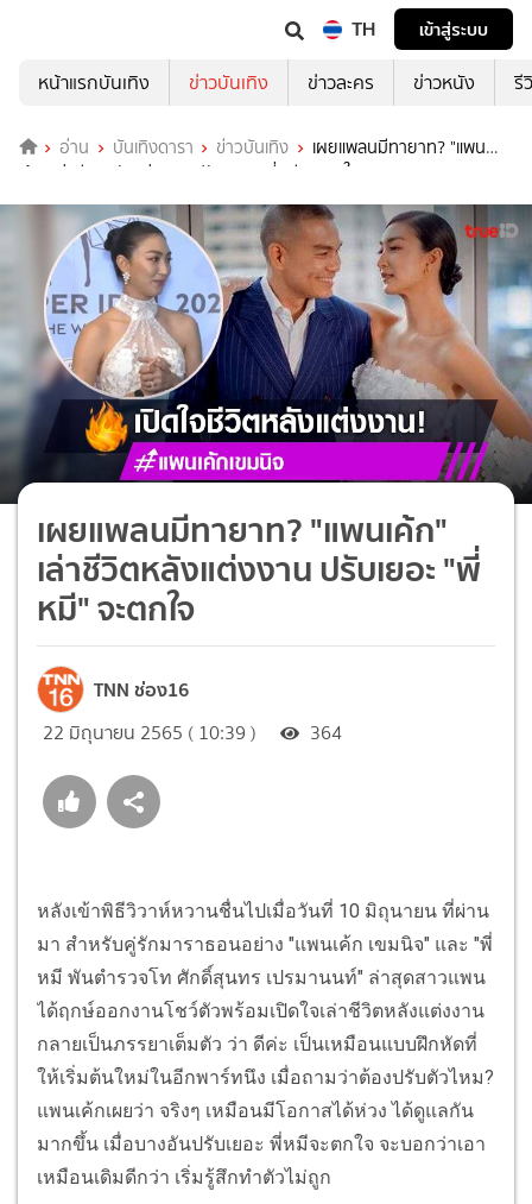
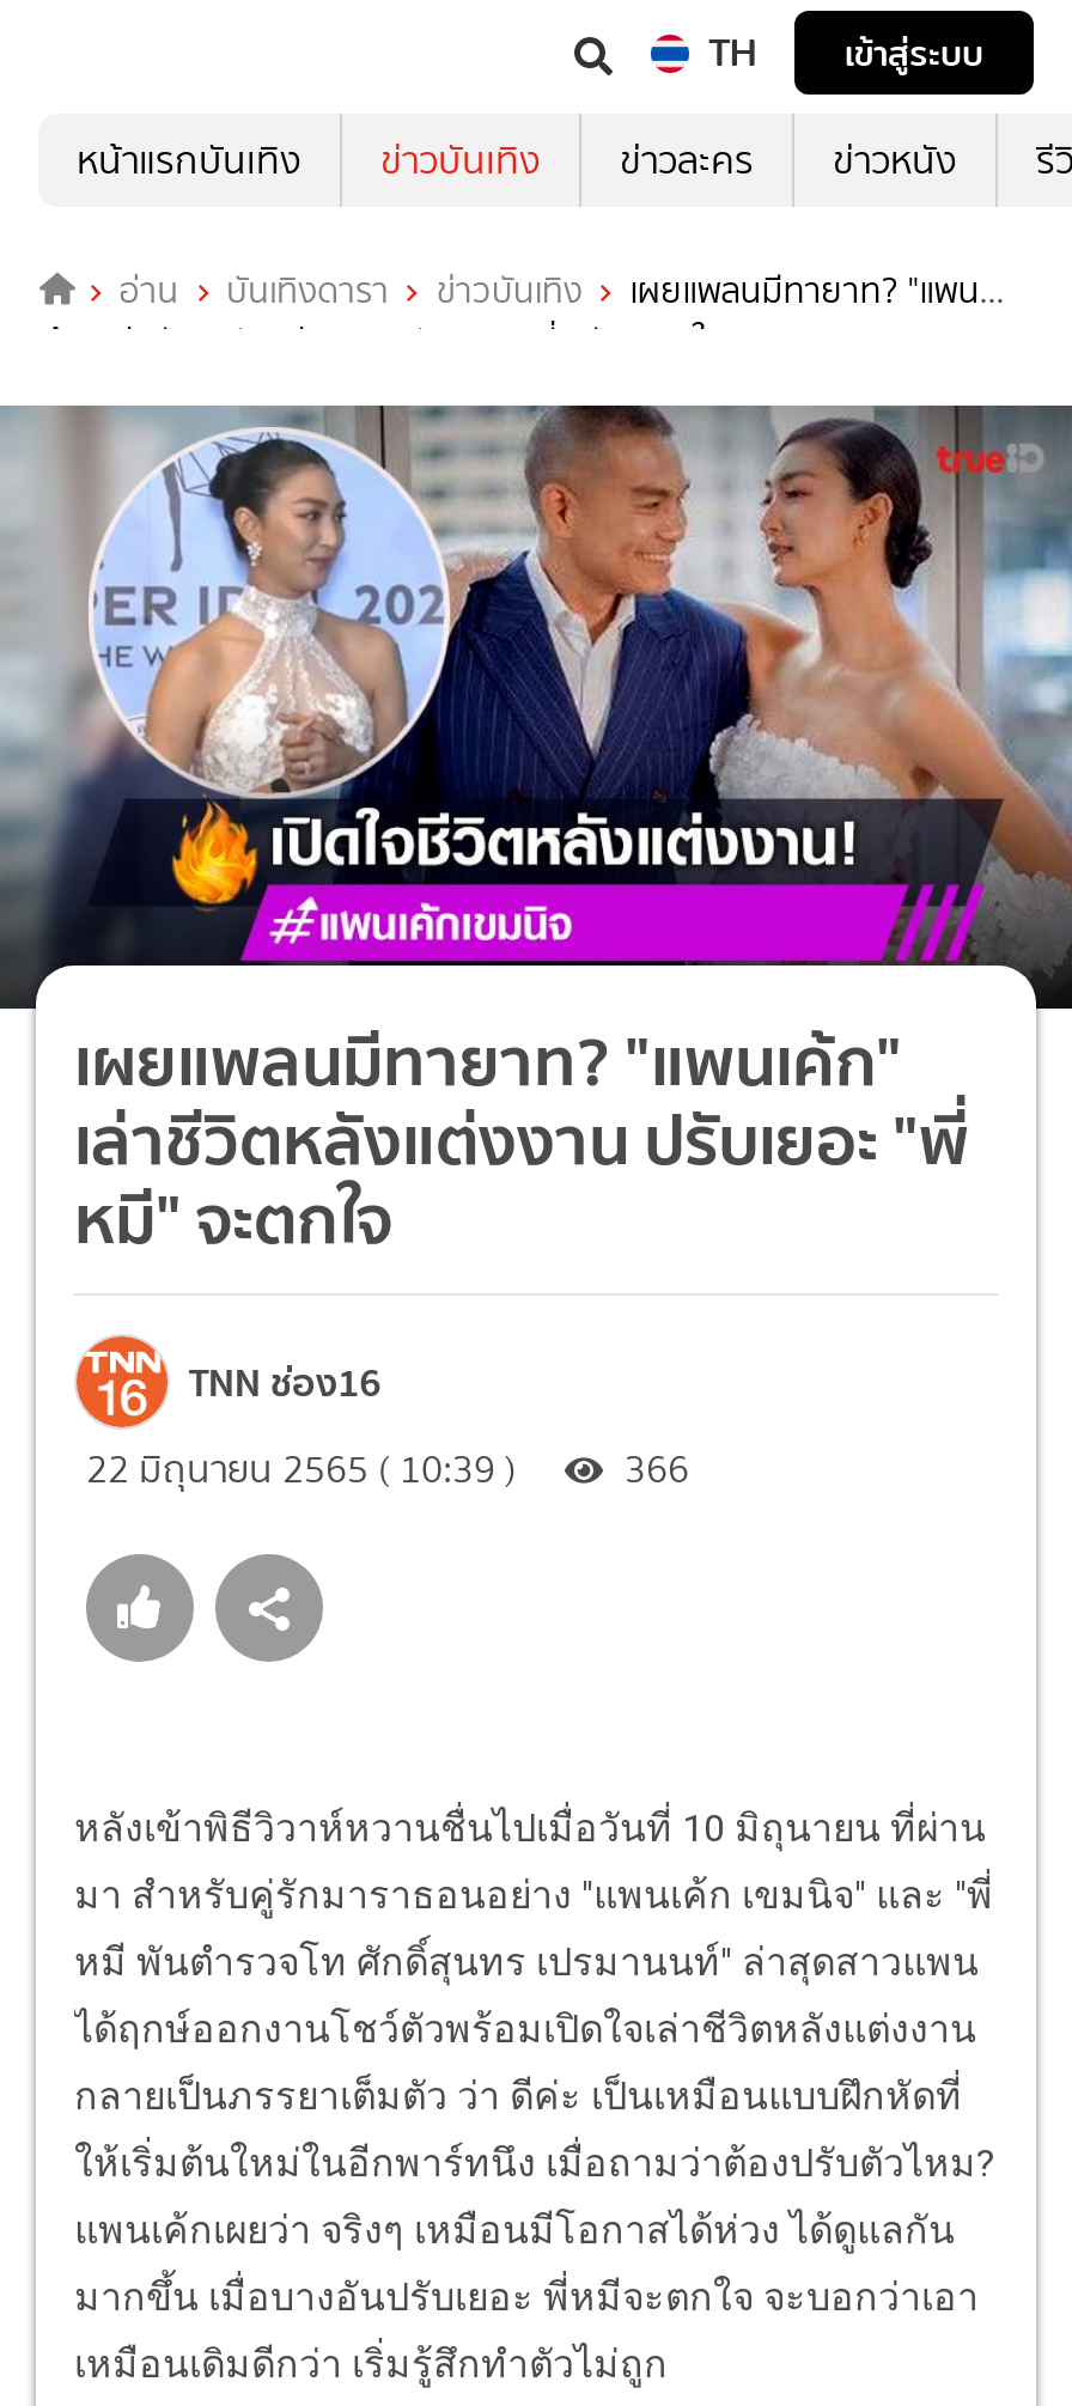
- 22 มิถุนายน 2565 ( 10:39 ) 364
+ 22 มิถุนายน 2565 ( 10:39 ) 366
